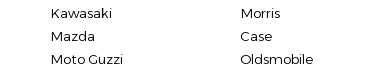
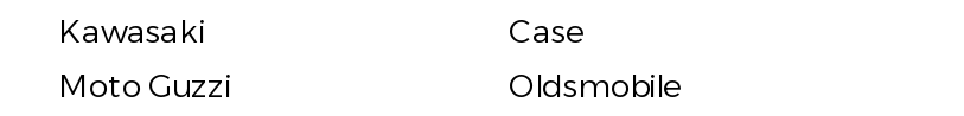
- Morris
- Mazda
